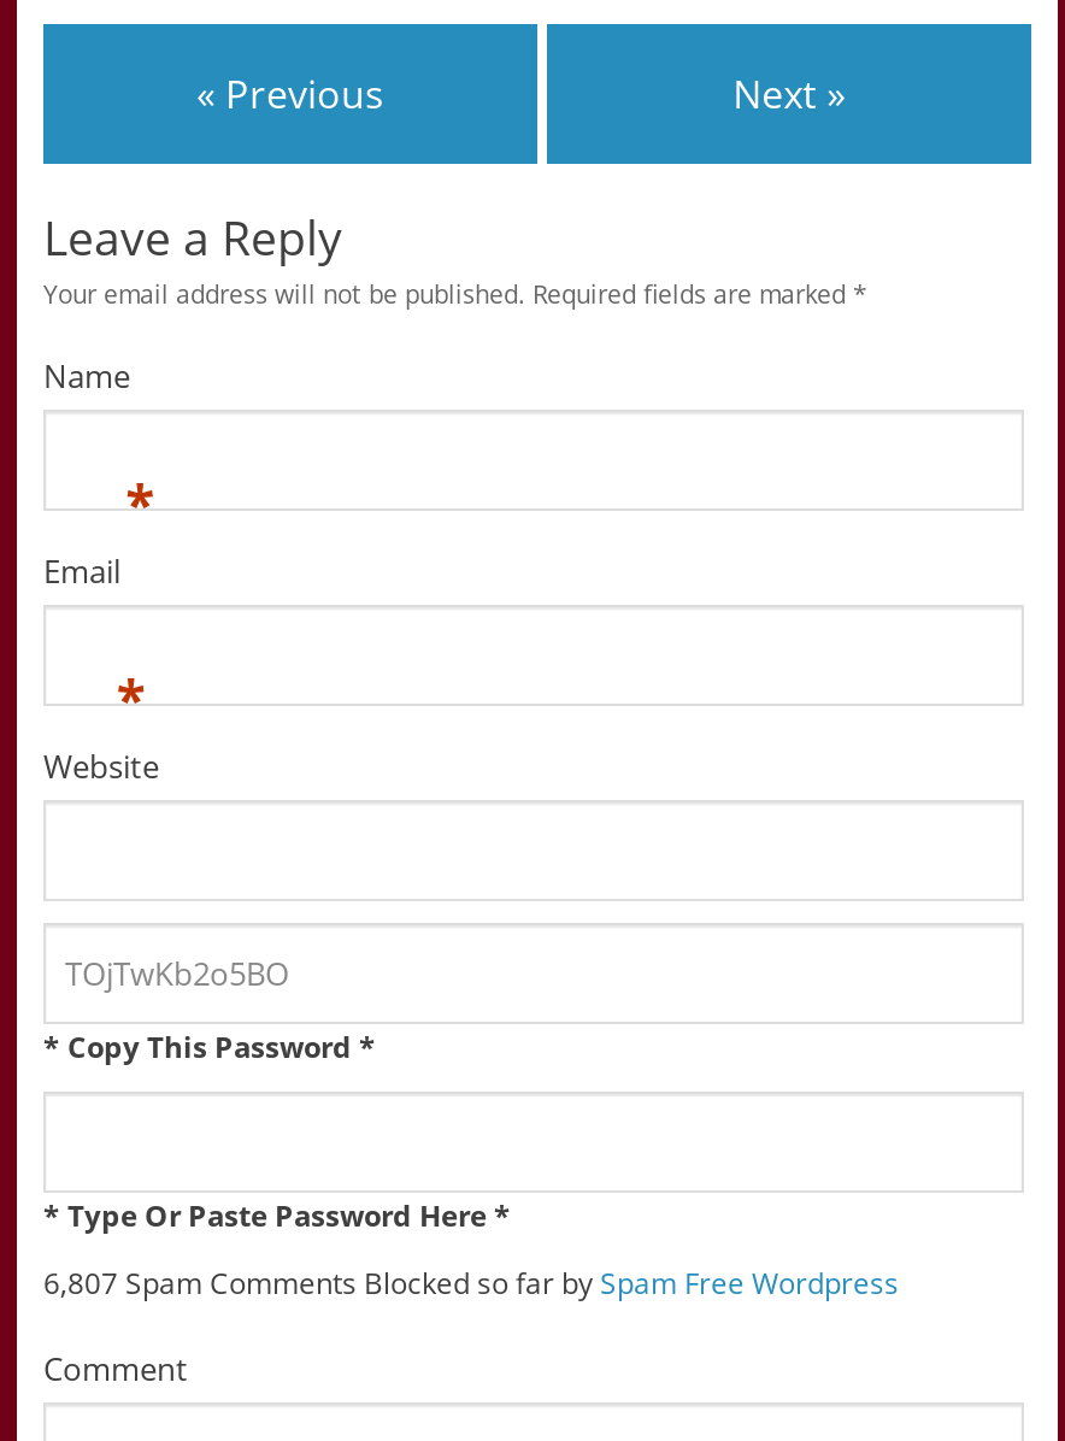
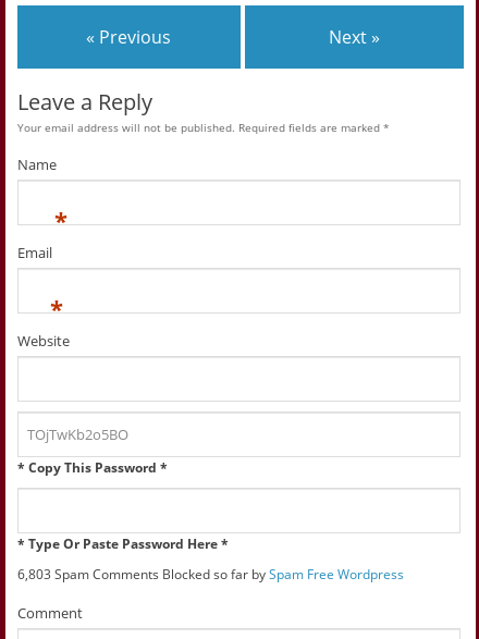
- 6,807 Spam Comments Blocked so far by Spam Free Wordpress
+ 6,803 Spam Comments Blocked so far by Spam Free Wordpress
